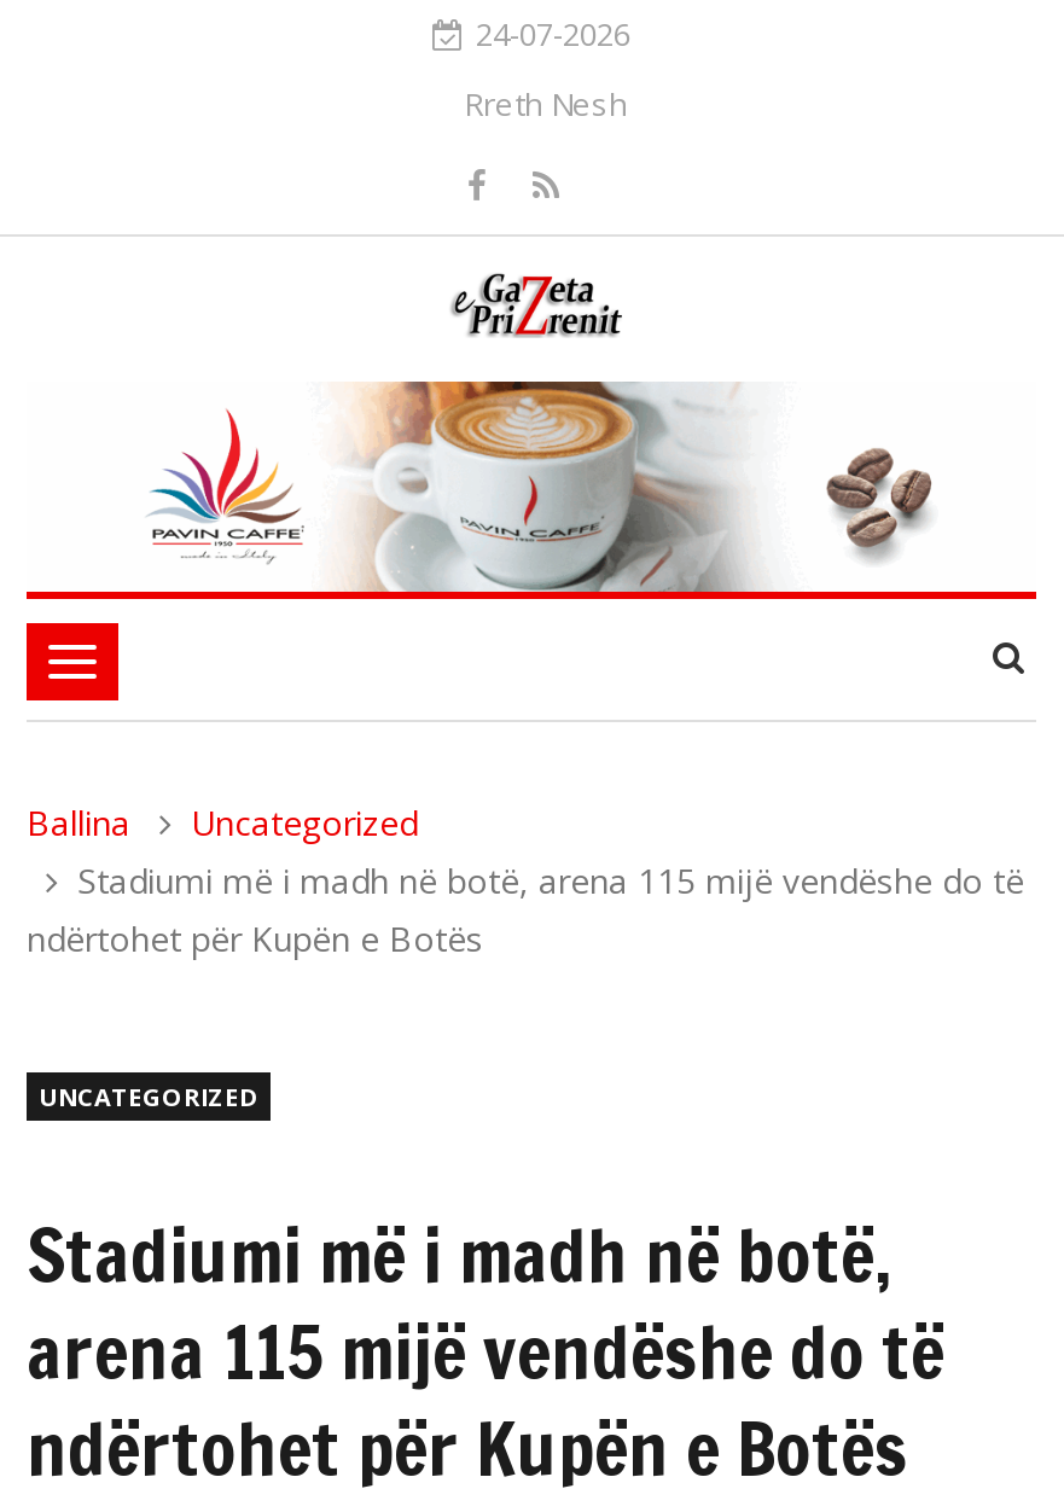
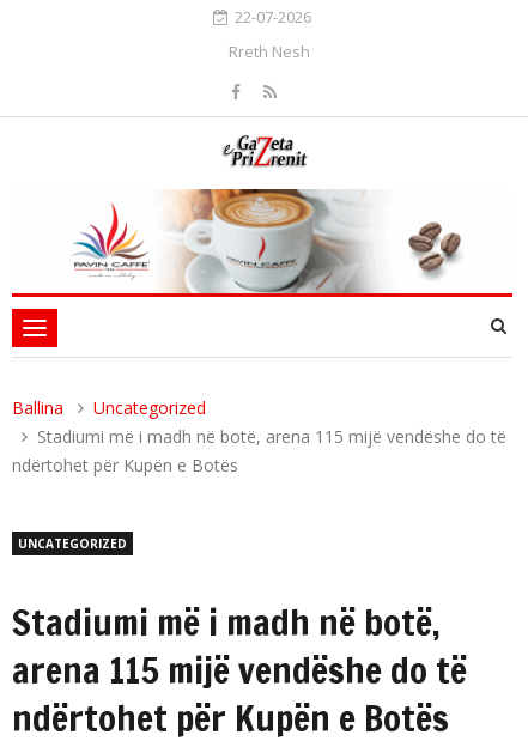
- 24-07-2026
+ 22-07-2026
